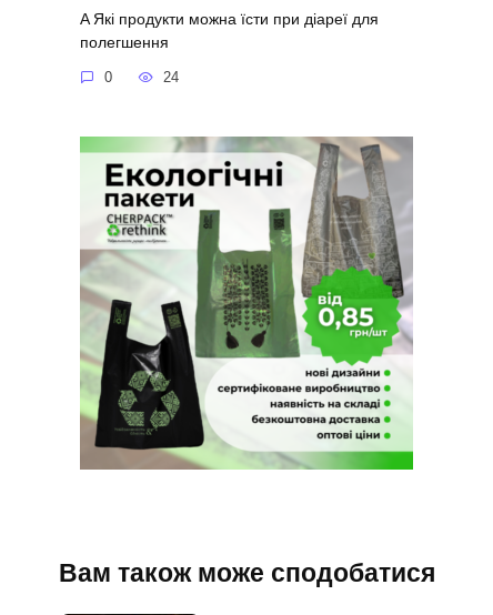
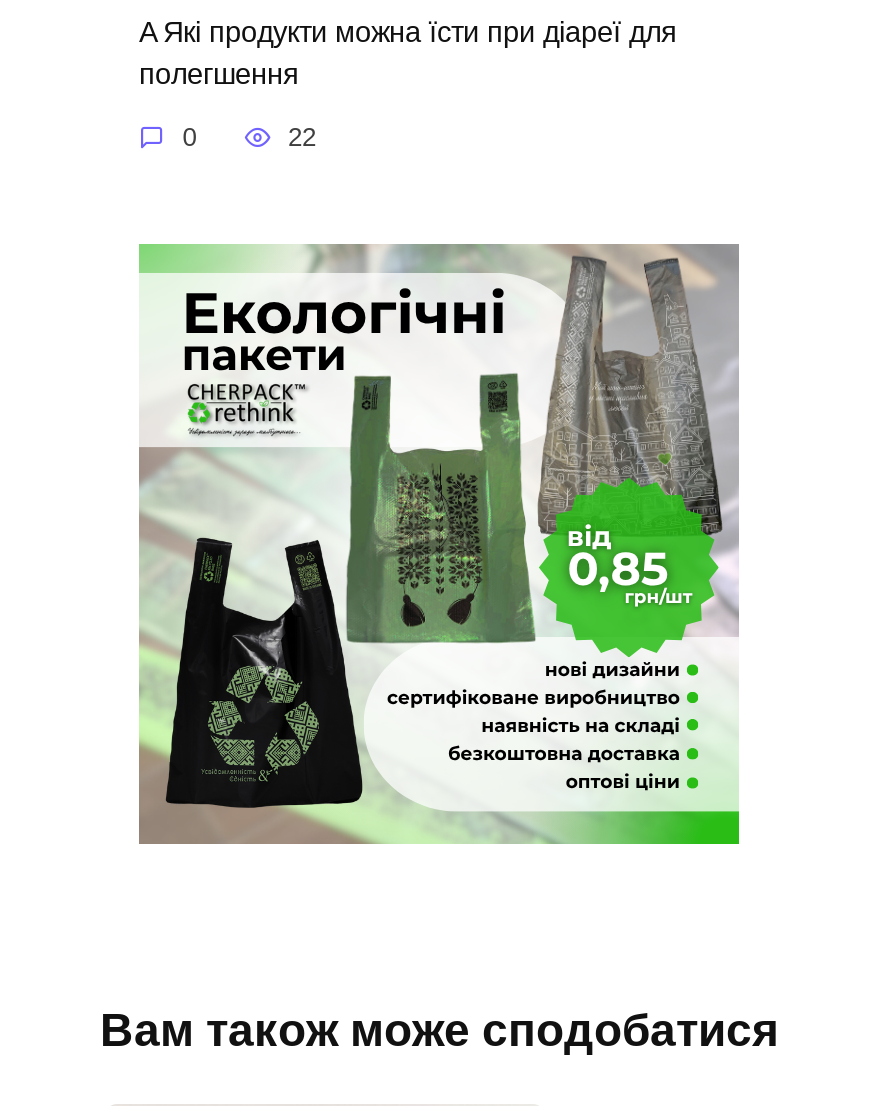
- 24
+ 22
